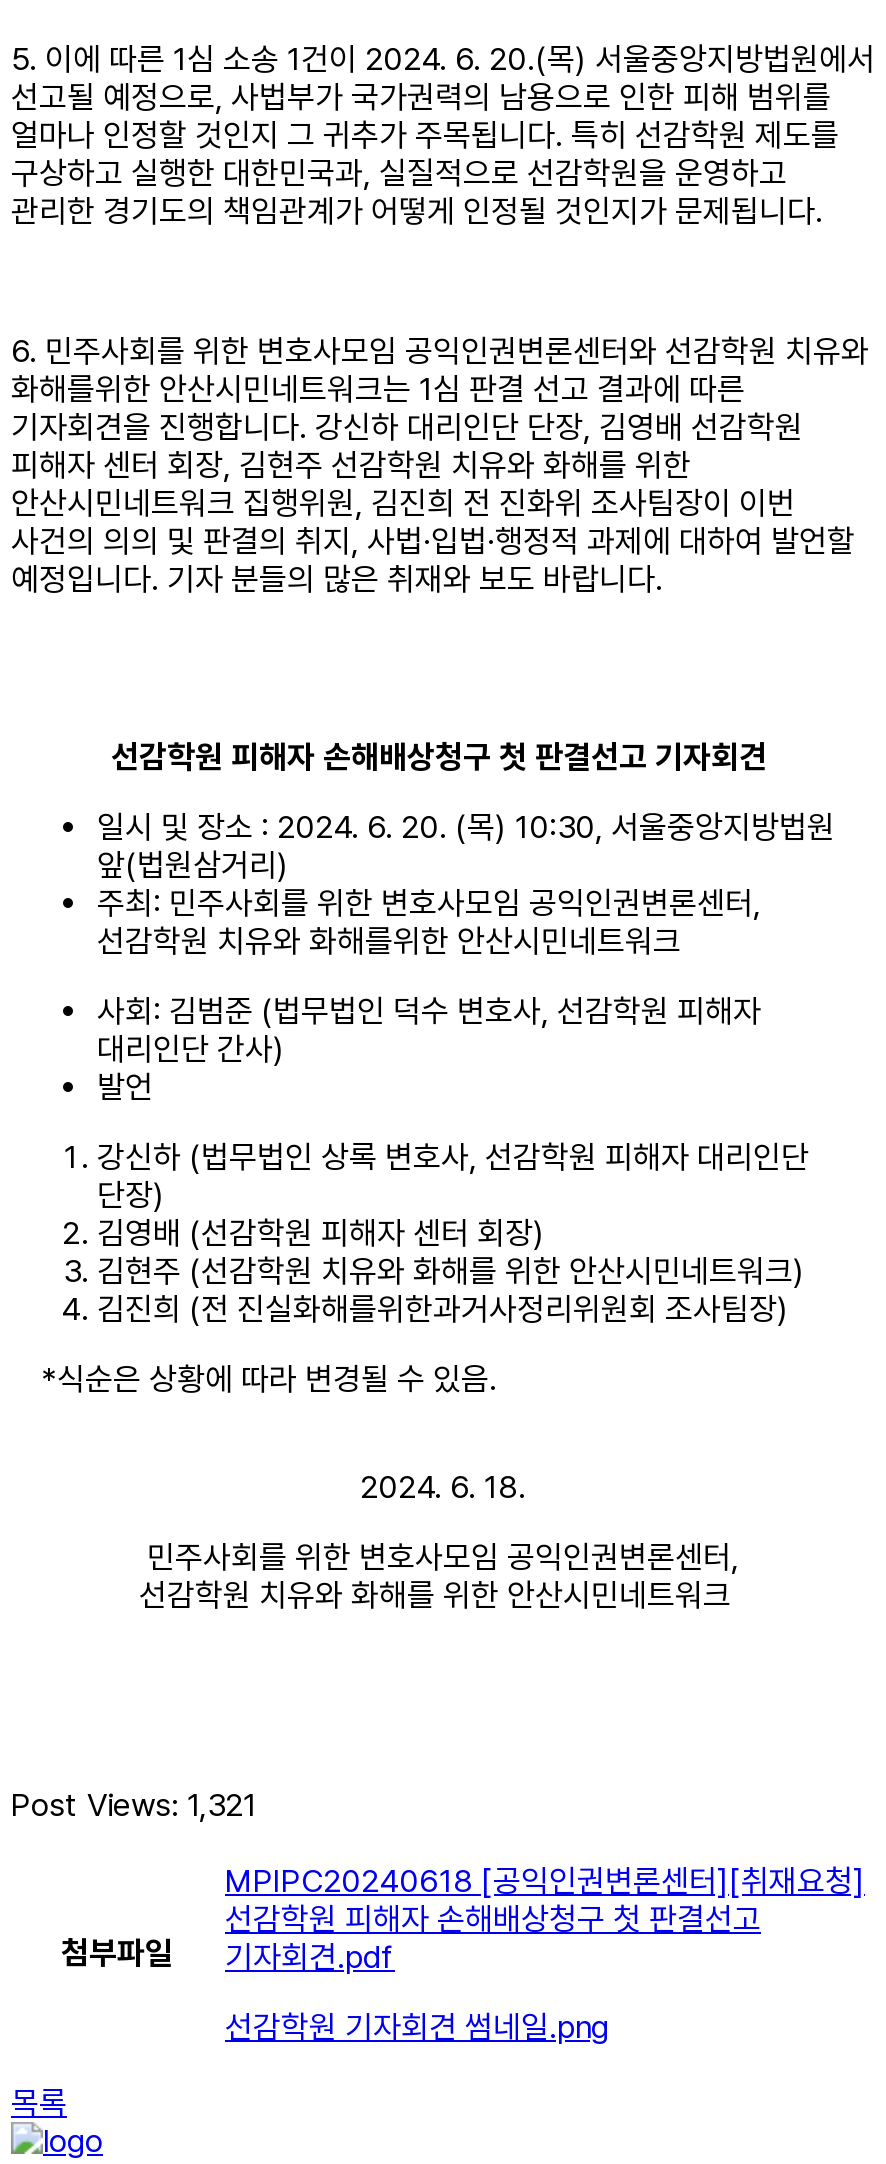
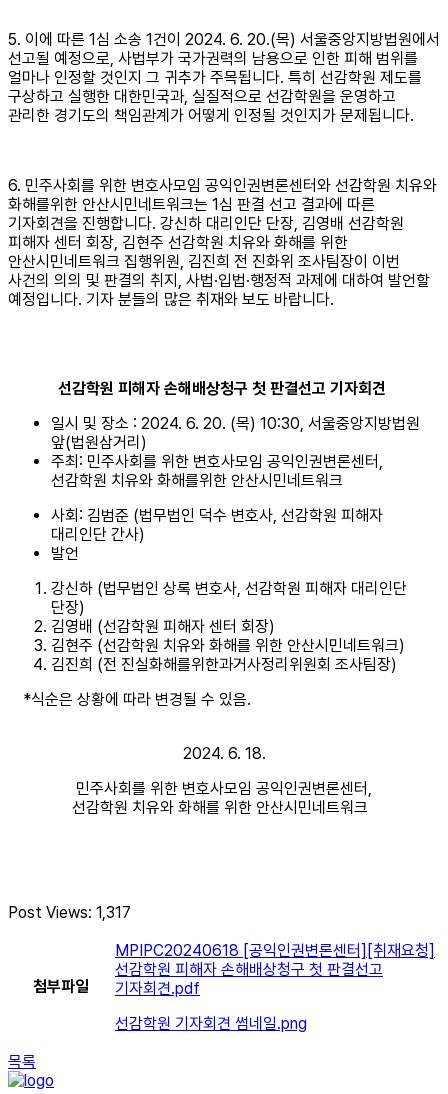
- Post Views: 1,321
+ Post Views: 1,317
